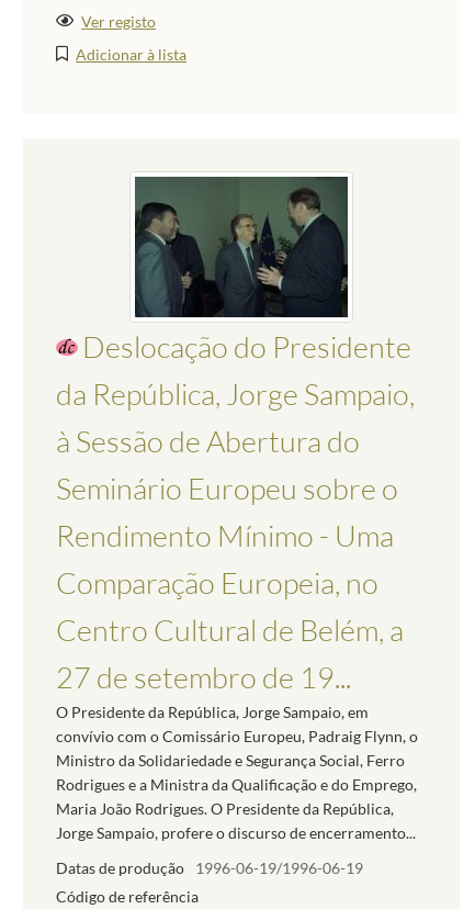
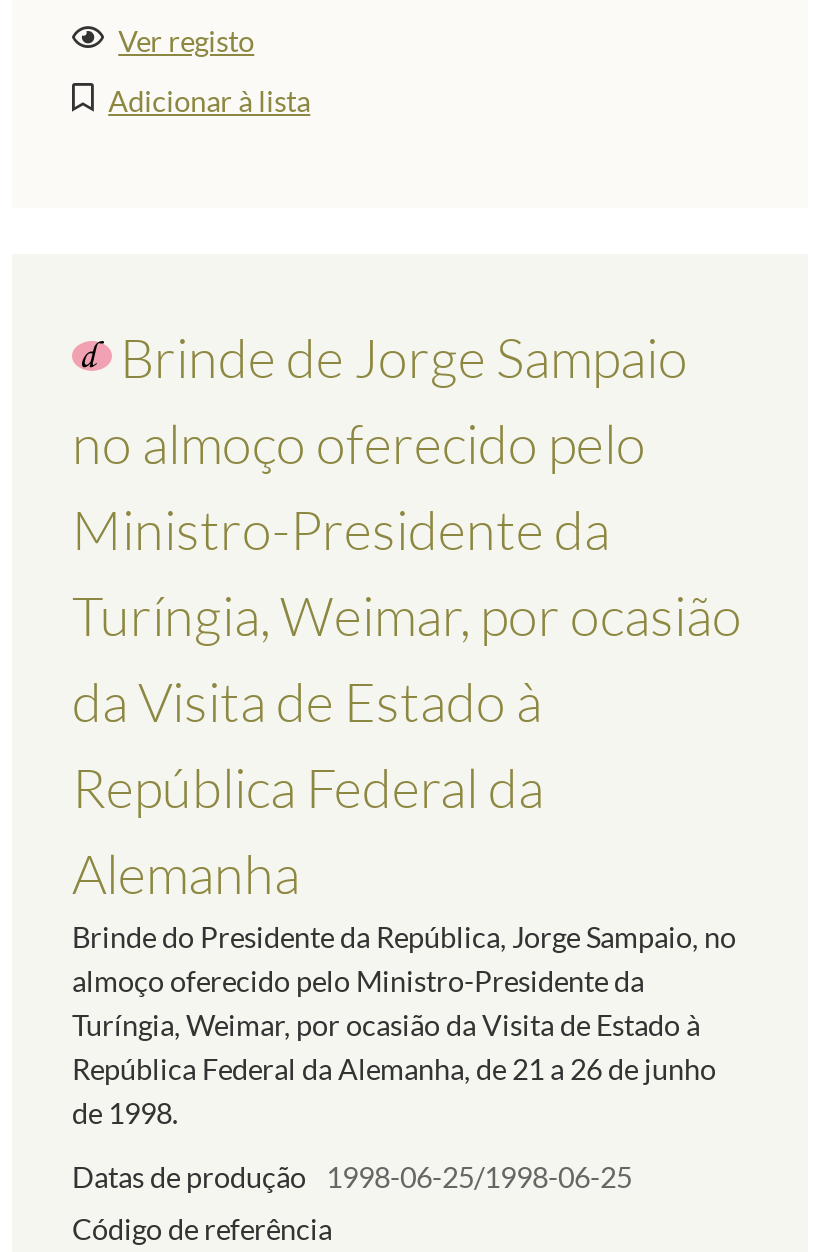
- Deslocação do Presidente
- da República, Jorge Sampaio,
- à Sessão de Abertura do
- Seminário Europeu sobre o
- Rendimento Mínimo - Uma
- Comparação Europeia, no
- Centro Cultural de Belém, a
- 27 de setembro de 19...
- O Presidente da República, Jorge Sampaio, em
- convívio com o Comissário Europeu, Padraig Flynn, o
- Ministro da Solidariedade e Segurança Social, Ferro
- Rodrigues e a Ministra da Qualificação e do Emprego,
- Maria João Rodrigues. O Presidente da República,
- Jorge Sampaio, profere o discurso de encerramento...
+ Brinde de Jorge Sampaio
+ no almoço oferecido pelo
+ Ministro-Presidente da
+ Turíngia, Weimar, por ocasião
+ da Visita de Estado à
+ República Federal da
+ Alemanha
+ Brinde do Presidente da República, Jorge Sampaio, no
+ almoço oferecido pelo Ministro-Presidente da
+ Turíngia, Weimar, por ocasião da Visita de Estado à
+ República Federal da Alemanha, de 21 a 26 de junho
+ de 1998.

- Datas de produção 1996-06-19/1996-06-19
+ Datas de produção 1998-06-25/1998-06-25
